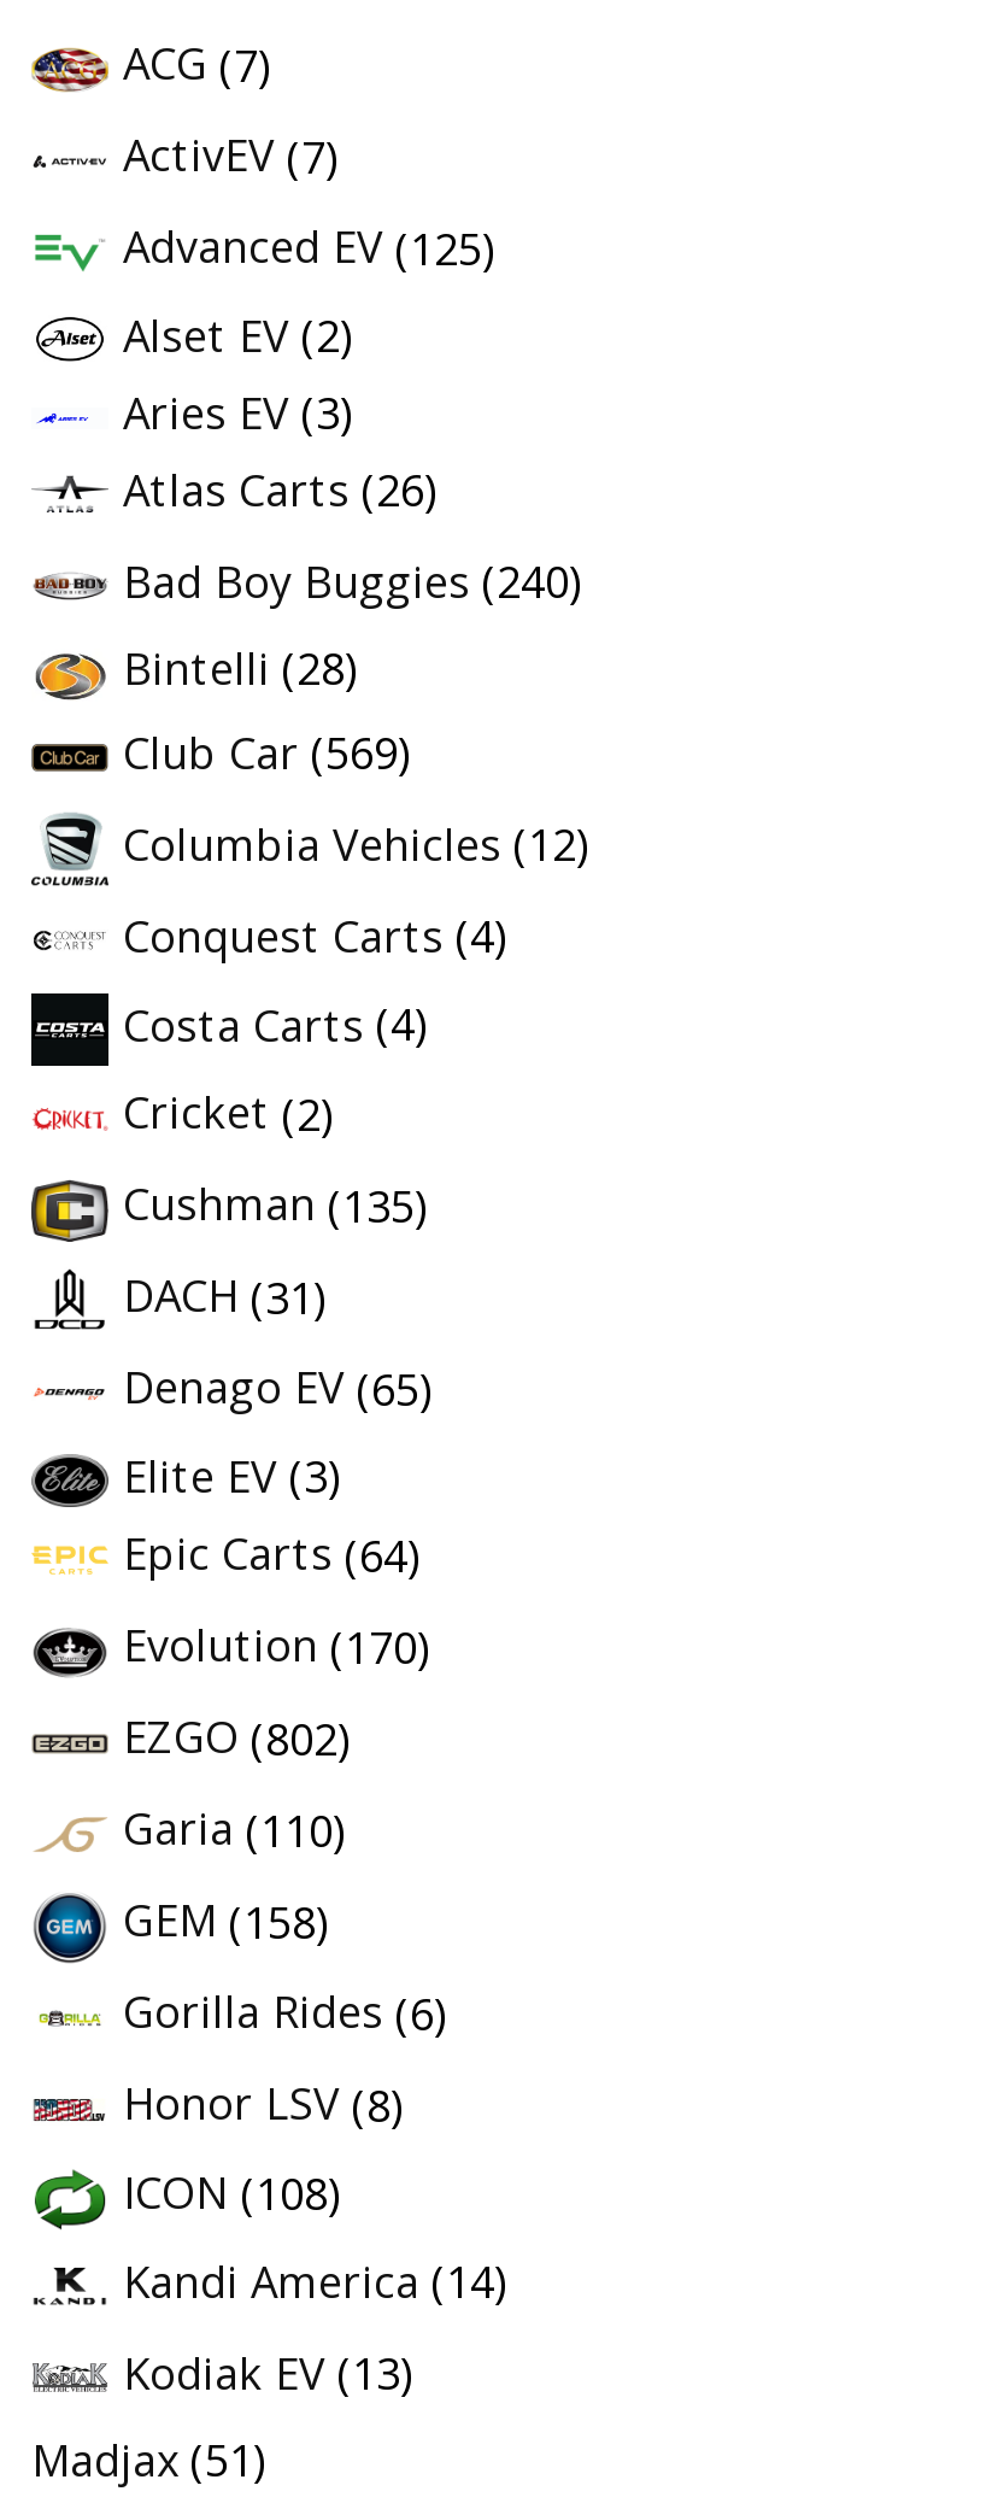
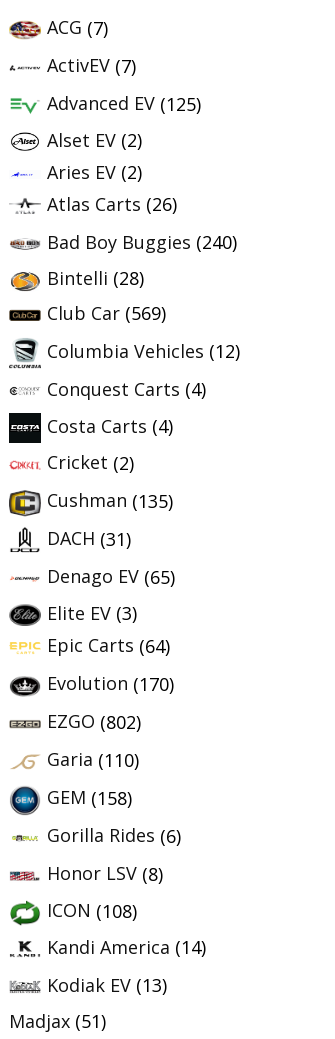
- Aries EV (3)
+ Aries EV (2)
